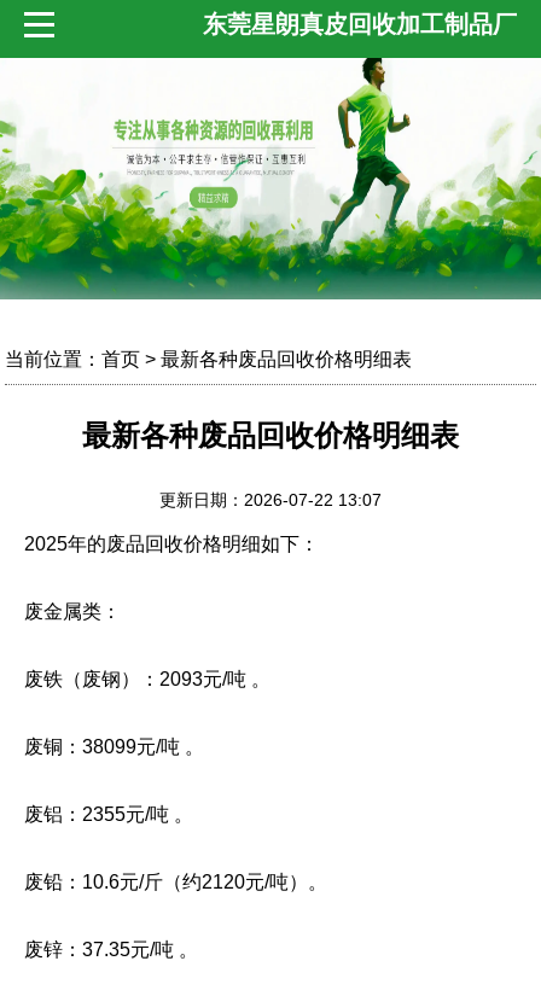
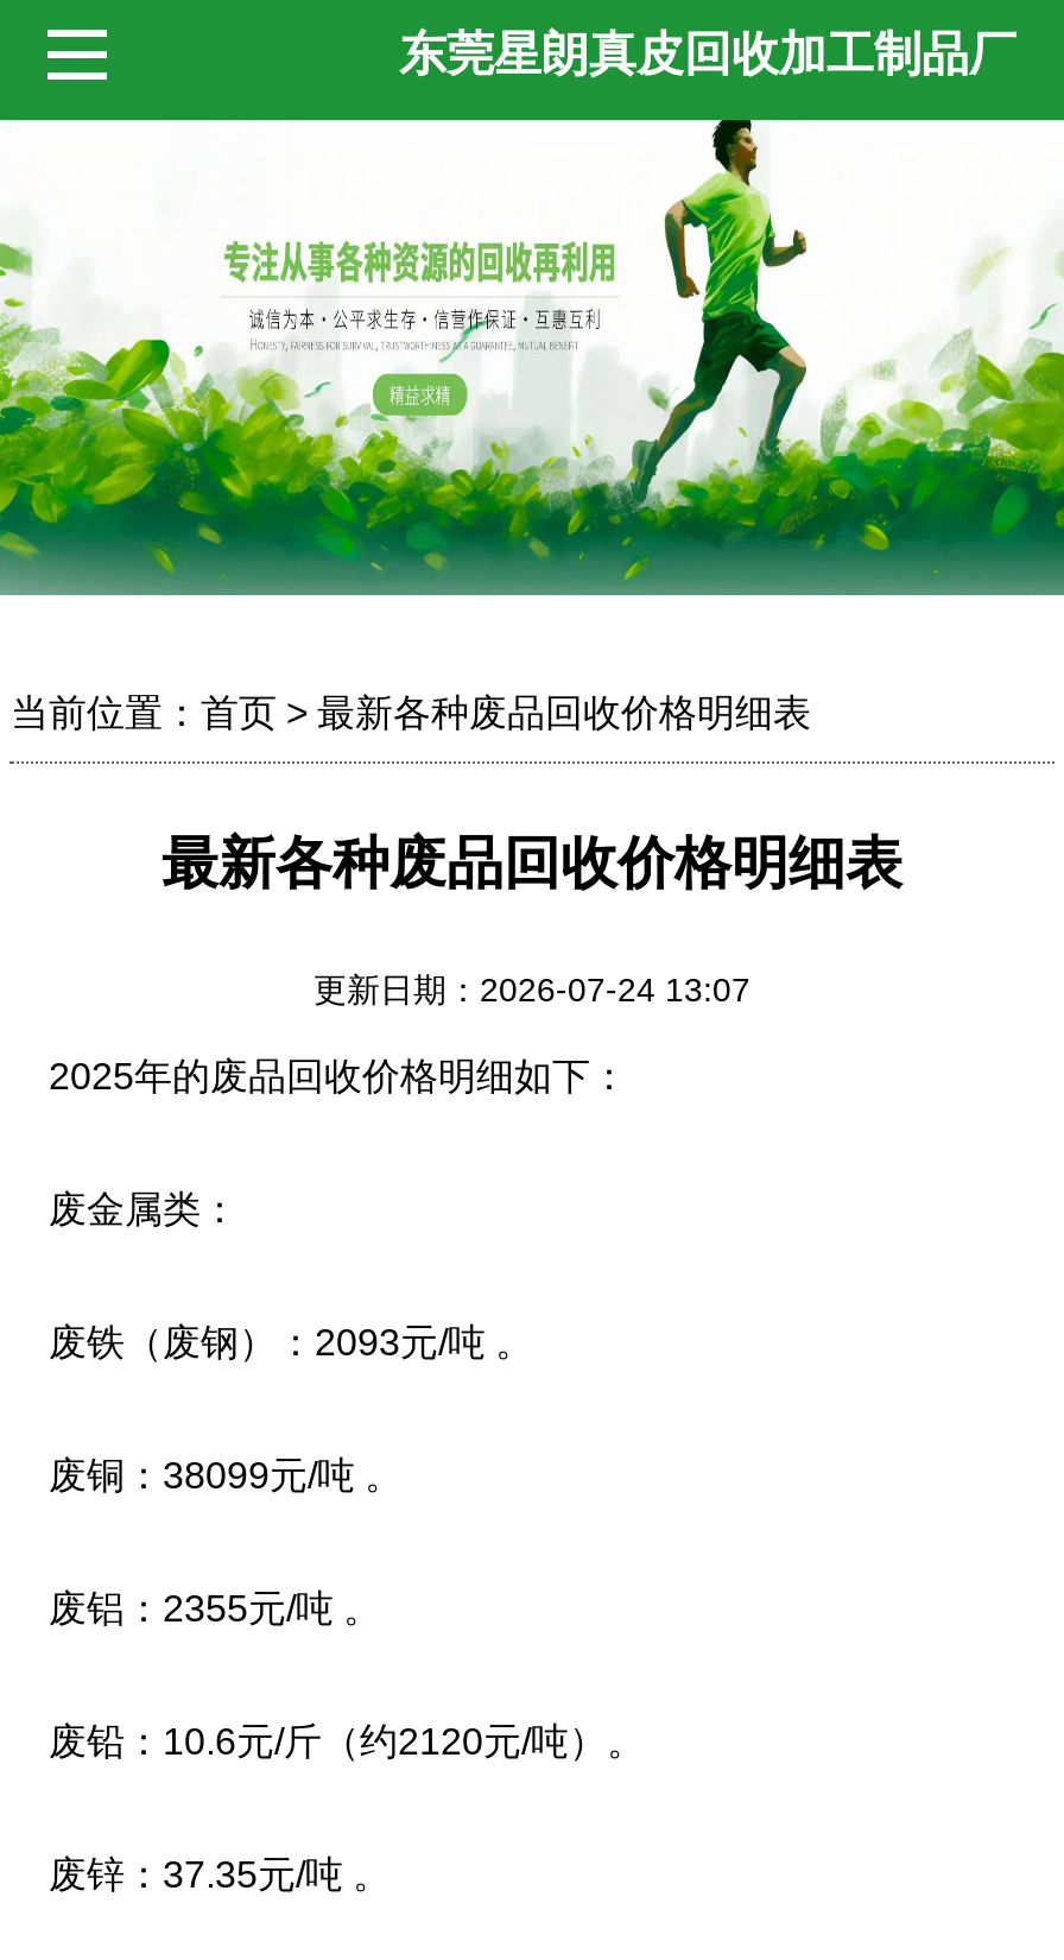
- 更新日期：2026-07-22 13:07
+ 更新日期：2026-07-24 13:07
